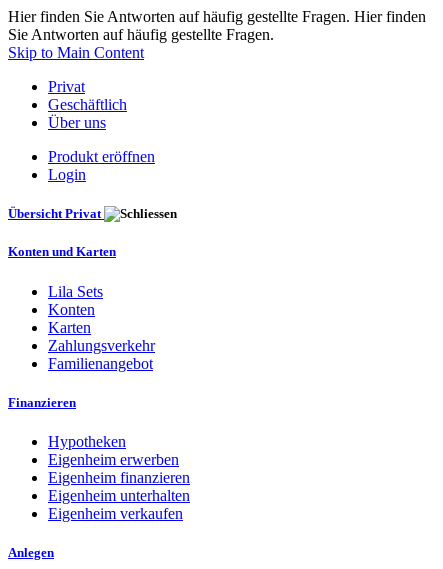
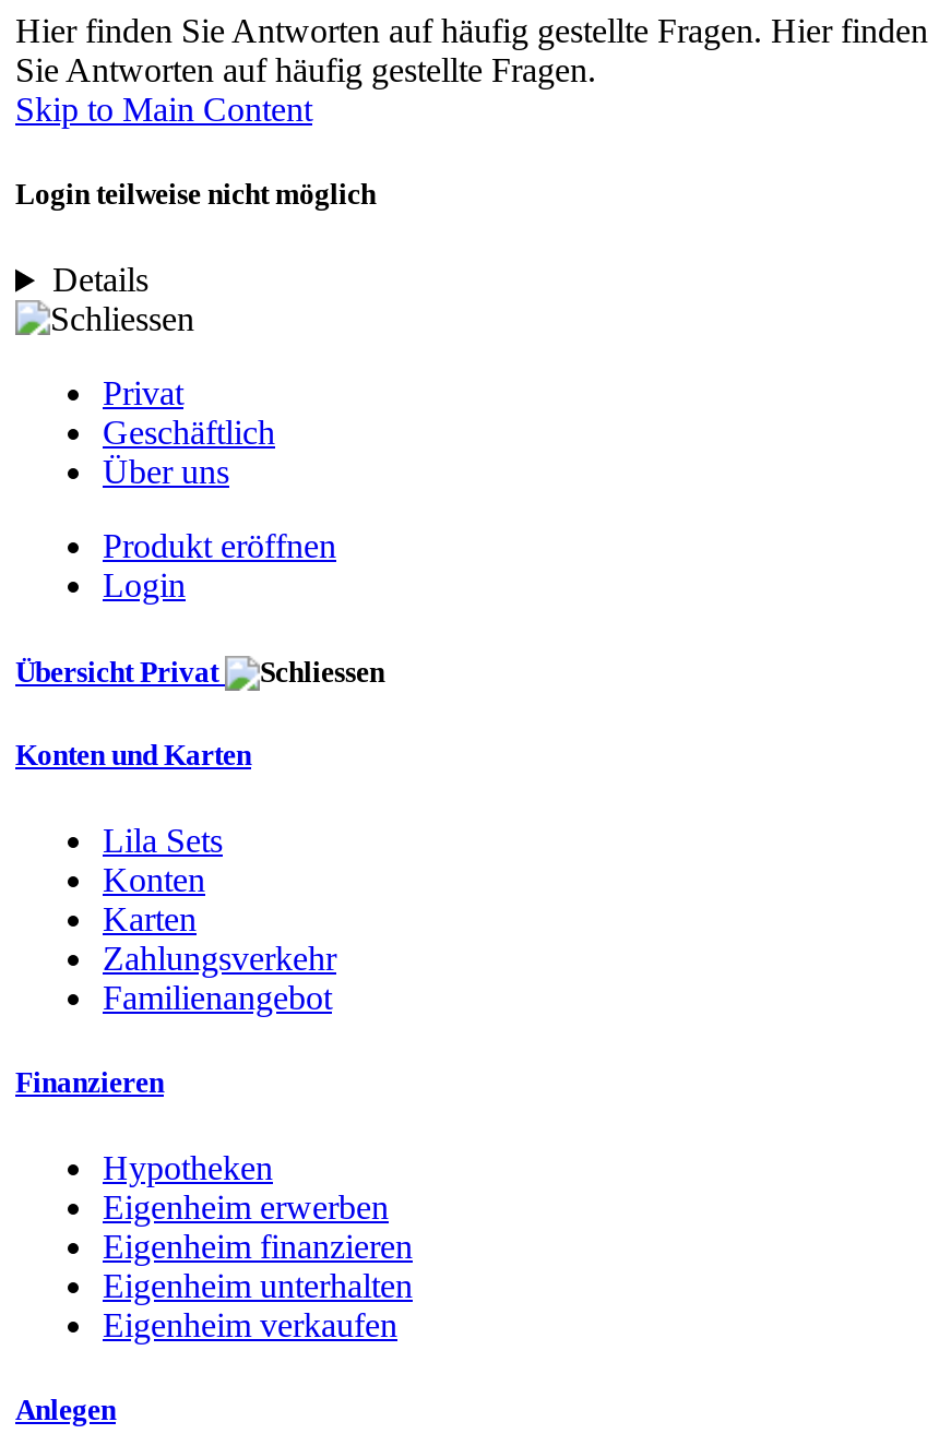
+ Login teilweise nicht möglich
+ Details
